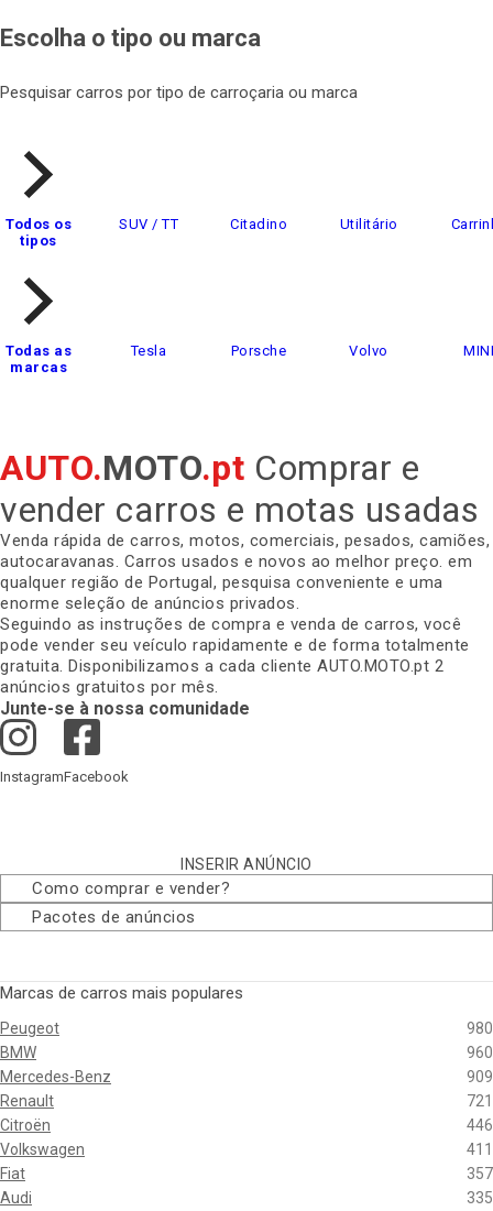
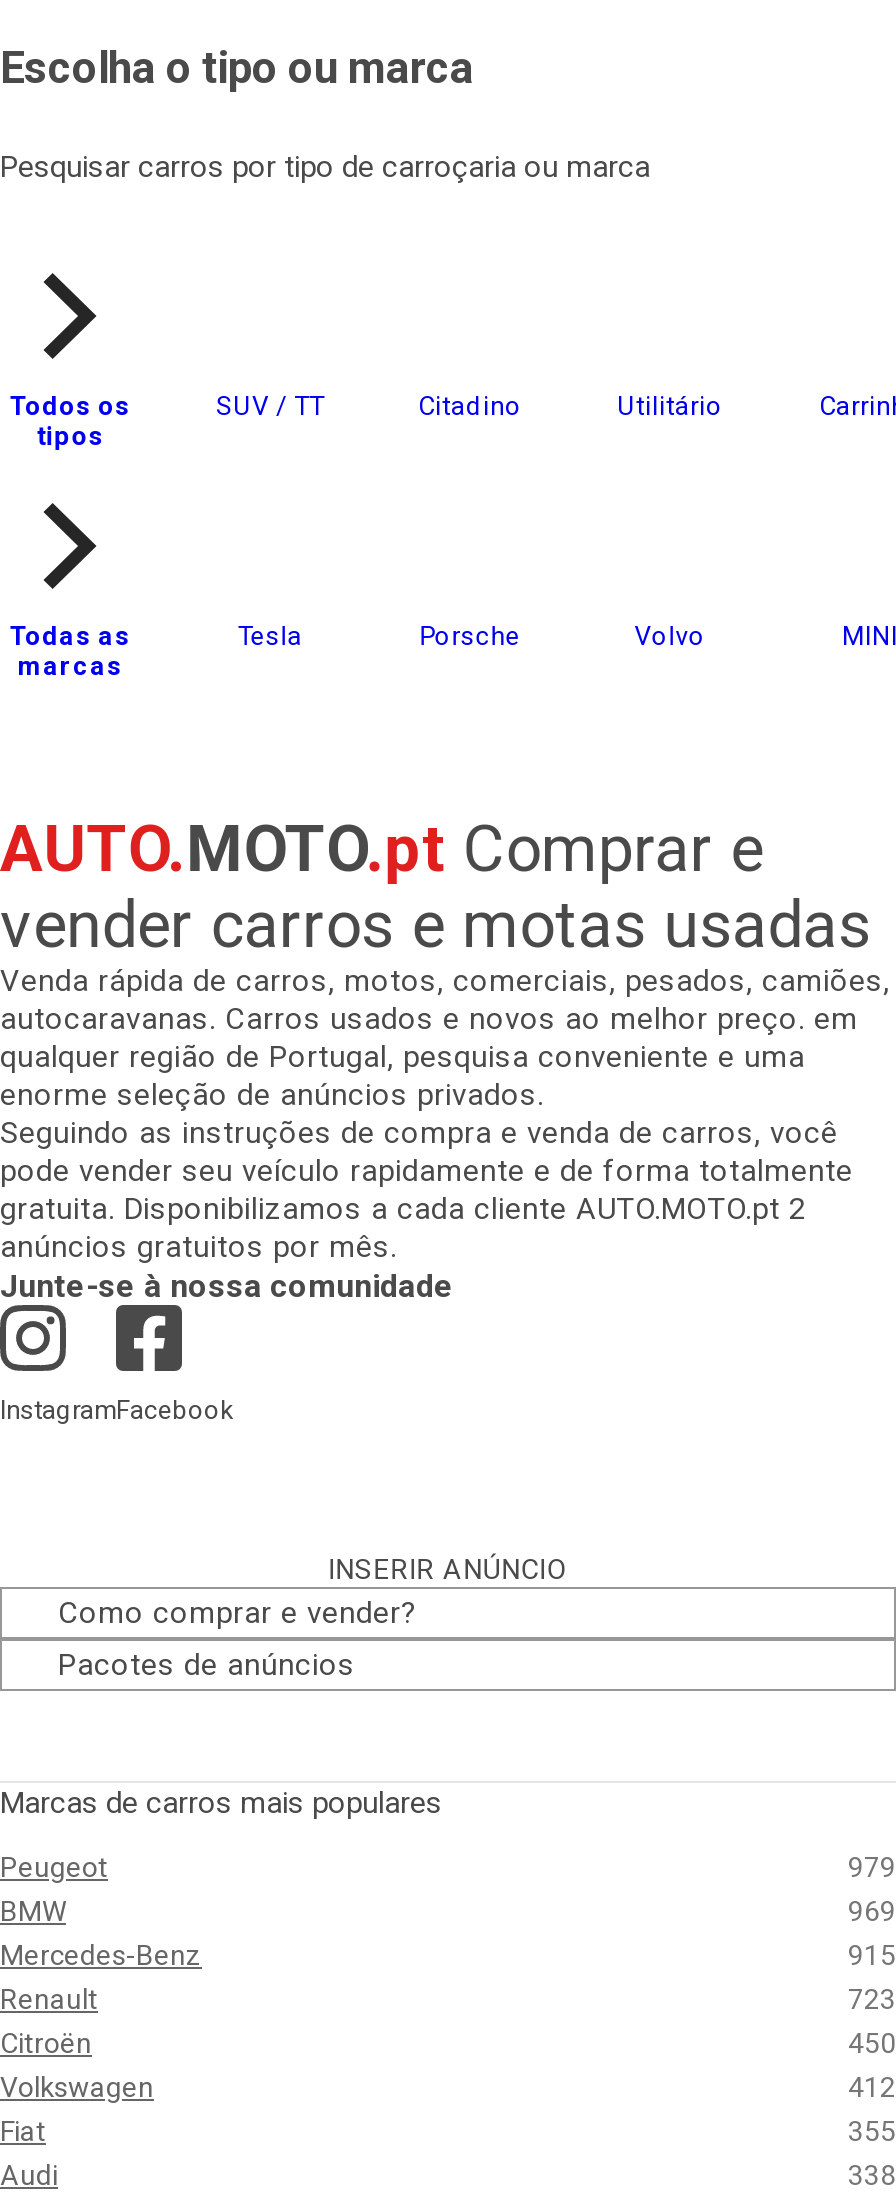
- 980
+ 979

- 960
+ 969

- 909
+ 915

- 721
+ 723

- 446
+ 450

- 411
+ 412

- 357
+ 355

- 335
+ 338
